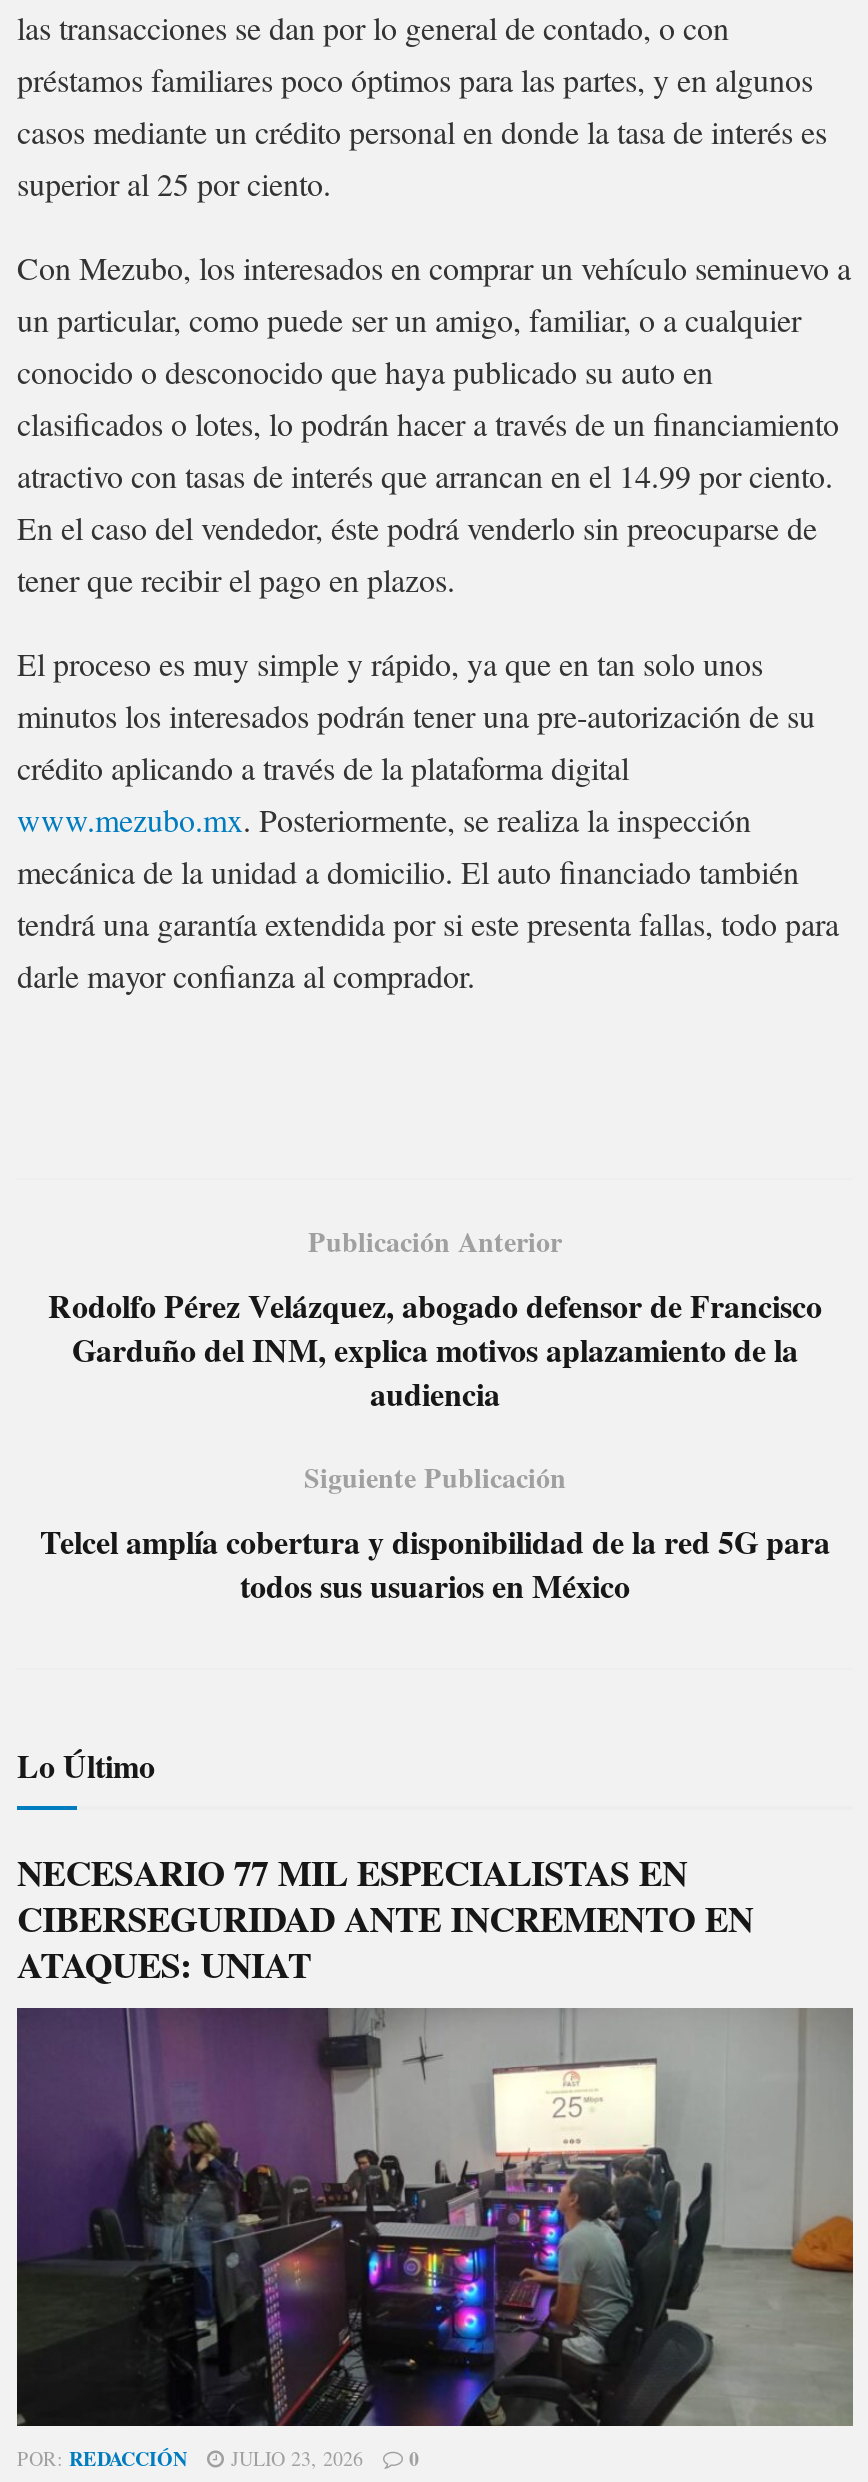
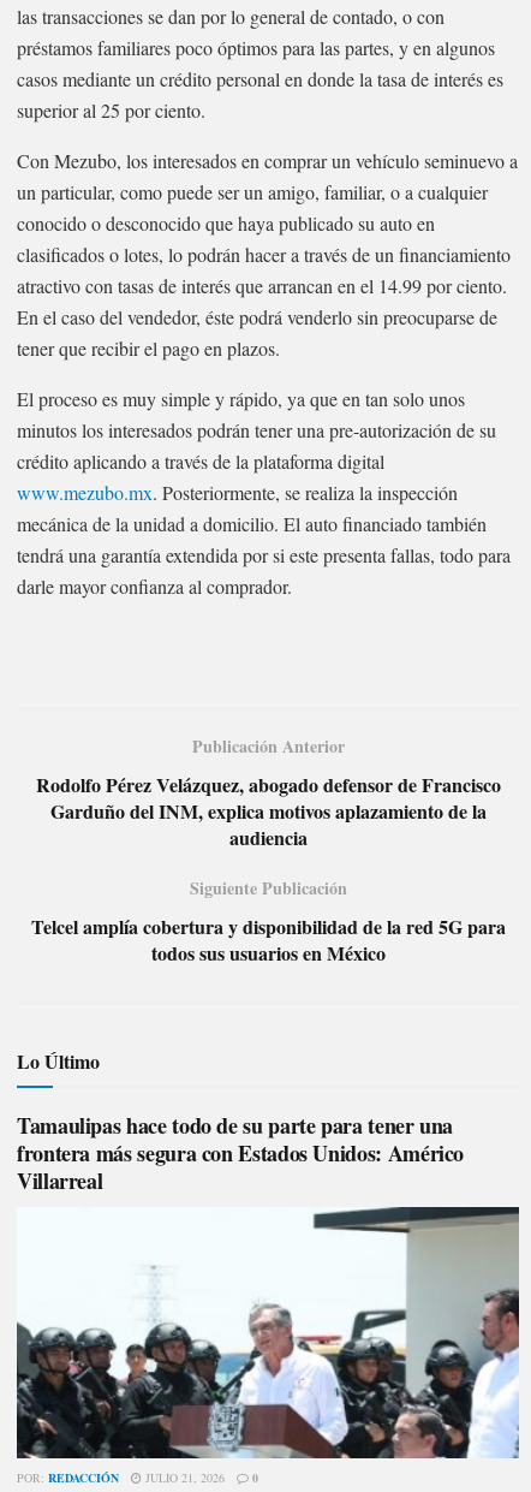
- NECESARIO 77 MIL ESPECIALISTAS EN
- CIBERSEGURIDAD ANTE INCREMENTO EN
- ATAQUES: UNIAT
+ Tamaulipas hace todo de su parte para tener una
+ frontera más segura con Estados Unidos: Américo
+ Villarreal

- [image]
- POR: REDACCIÓN JULIO 23, 2026 0
+ [image]
+ POR: REDACCIÓN JULIO 21, 2026 0
